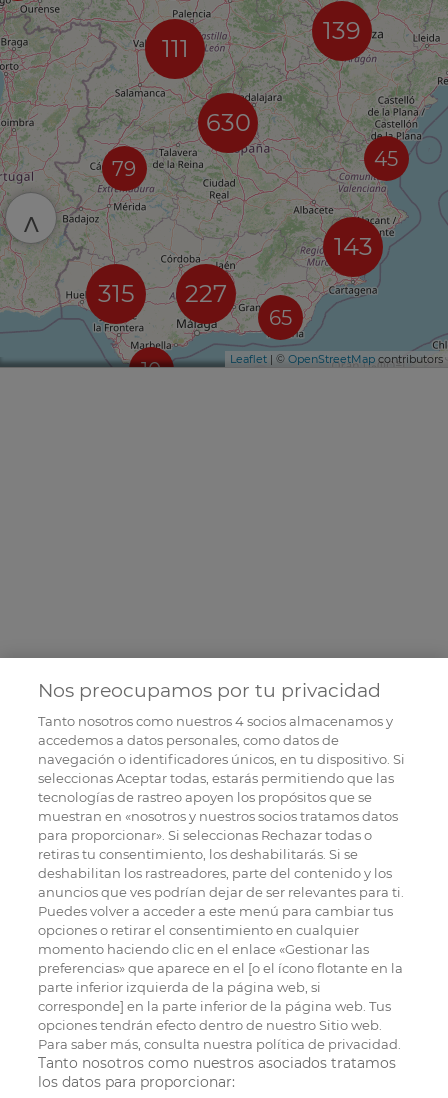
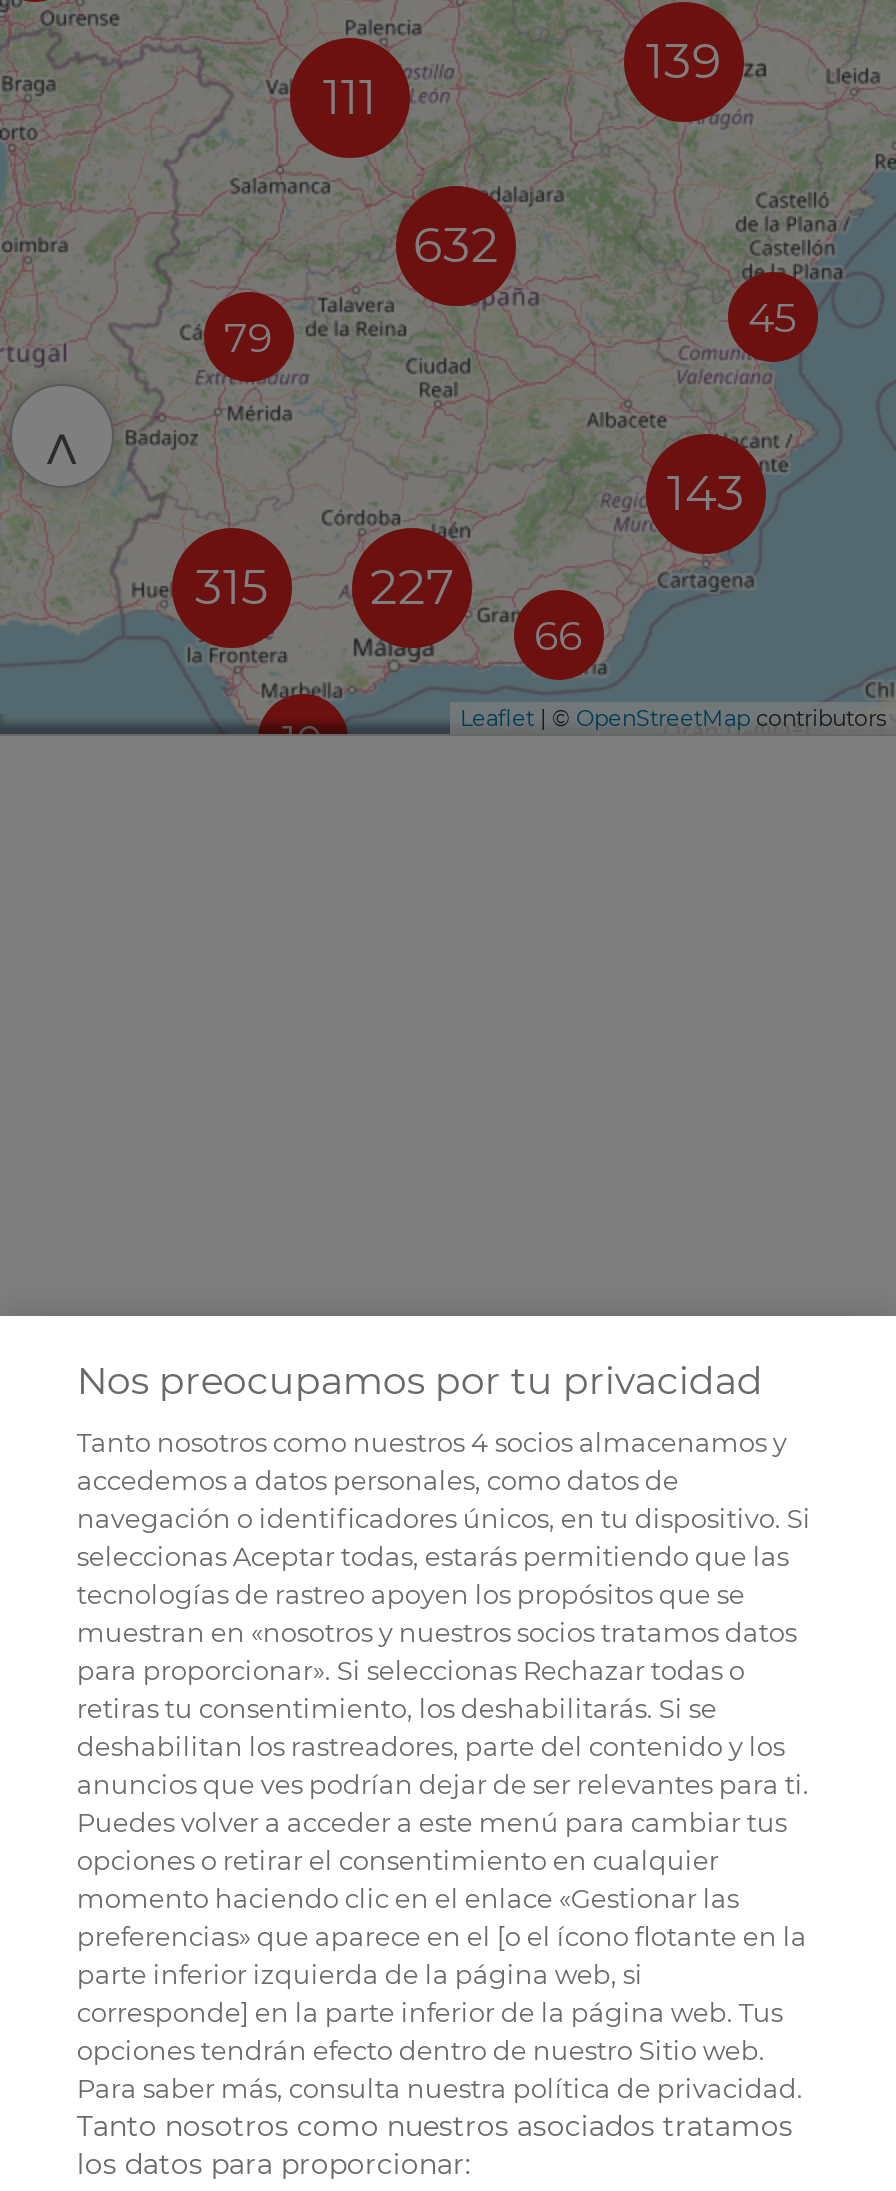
- 630
+ 632

- 65
+ 66
